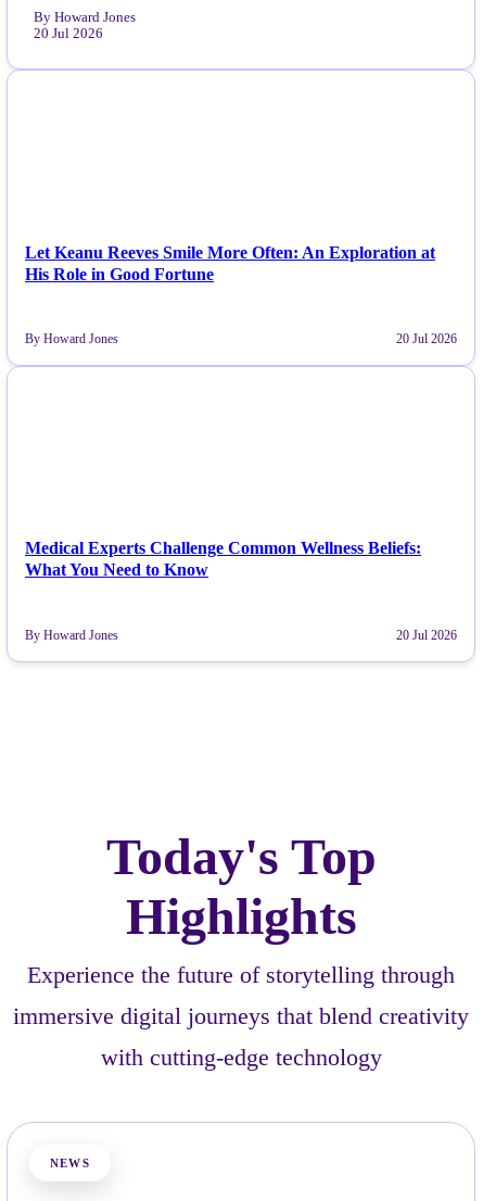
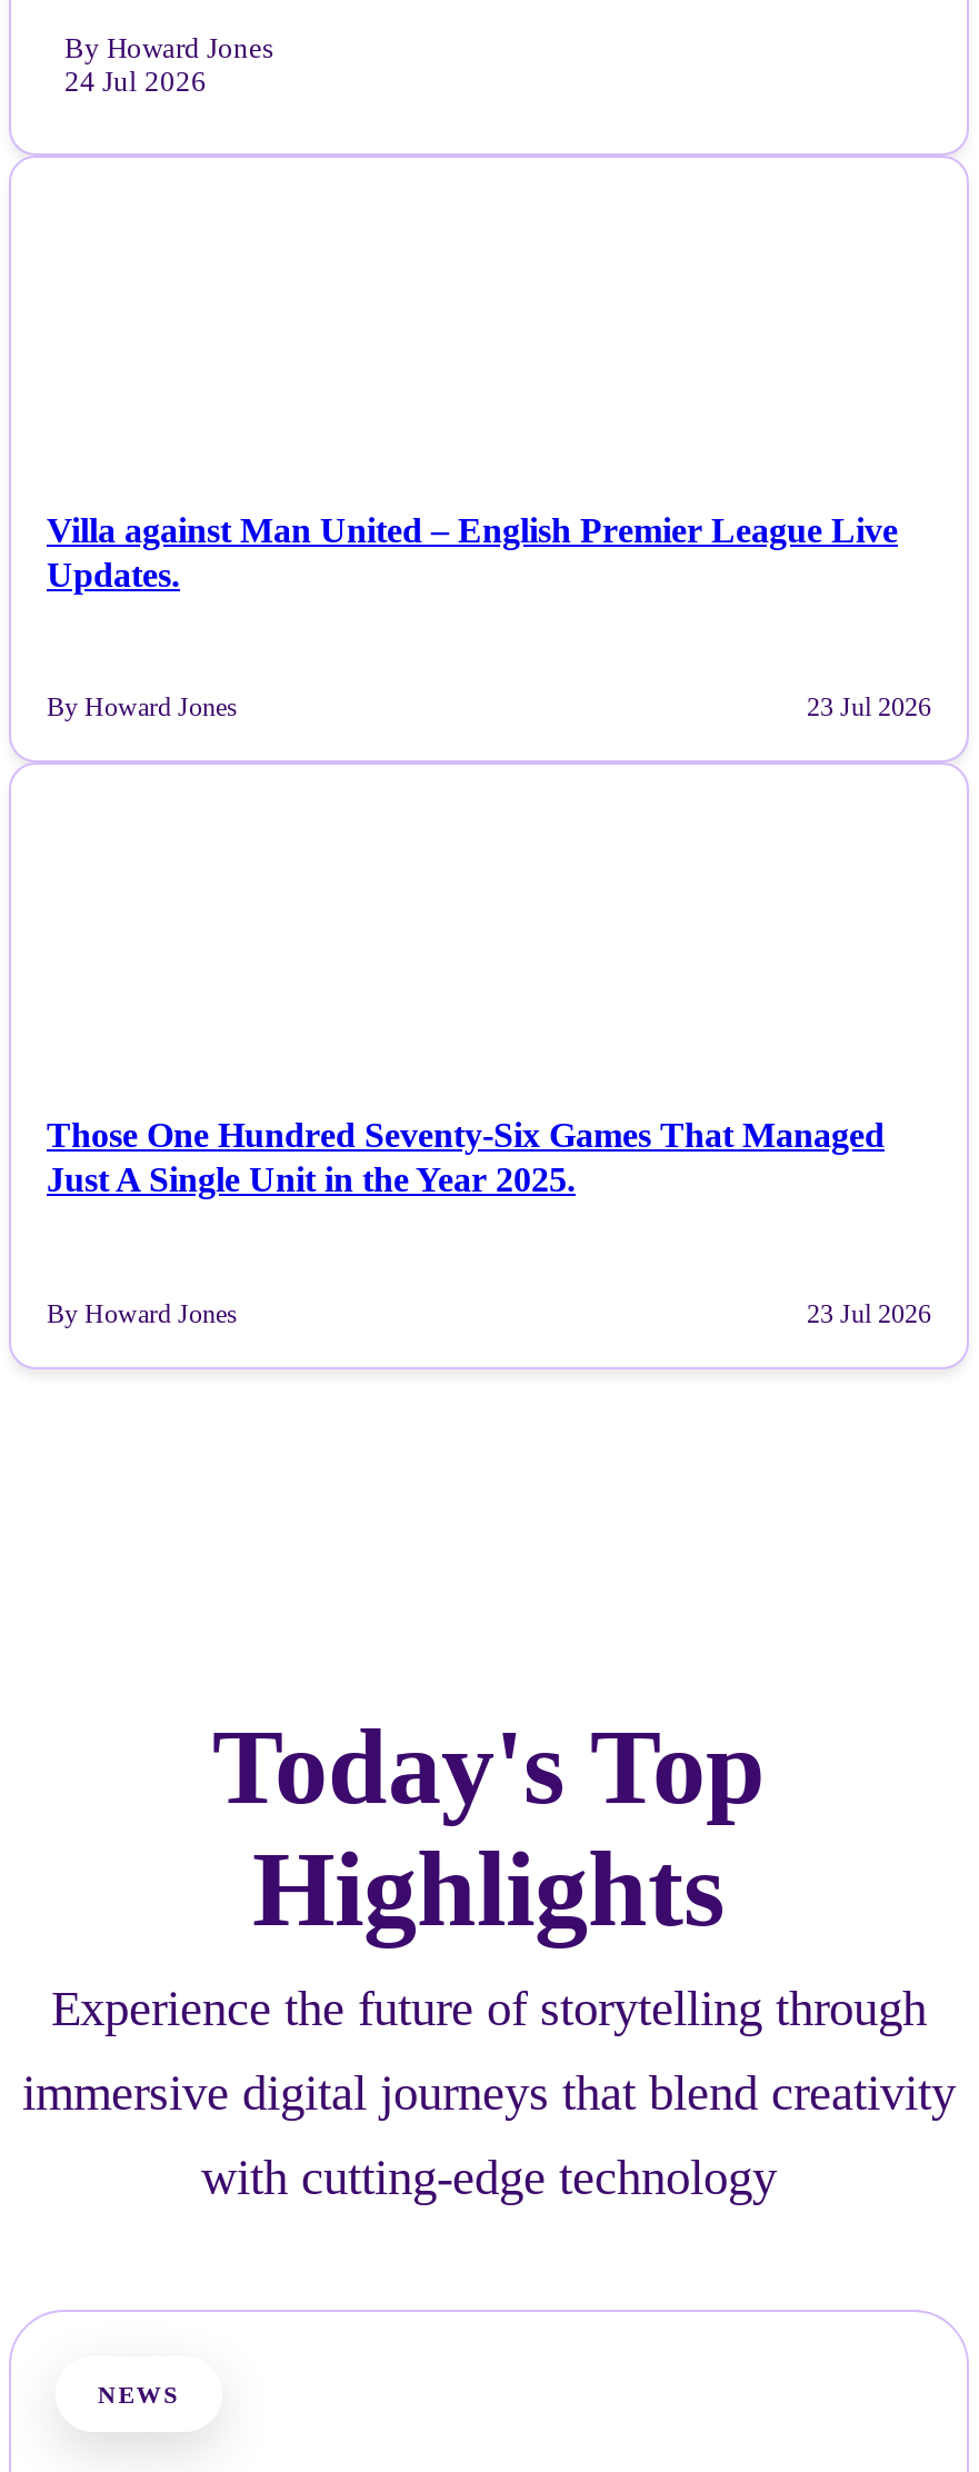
- 20 Jul 2026
+ 24 Jul 2026

- Let Keanu Reeves Smile More Often: An Exploration at
- His Role in Good Fortune
+ Villa against Man United – English Premier League Live
+ Updates.

- 20 Jul 2026
+ 23 Jul 2026

- Medical Experts Challenge Common Wellness Beliefs:
- What You Need to Know
+ Those One Hundred Seventy-Six Games That Managed
+ Just A Single Unit in the Year 2025.

- 20 Jul 2026
+ 23 Jul 2026
